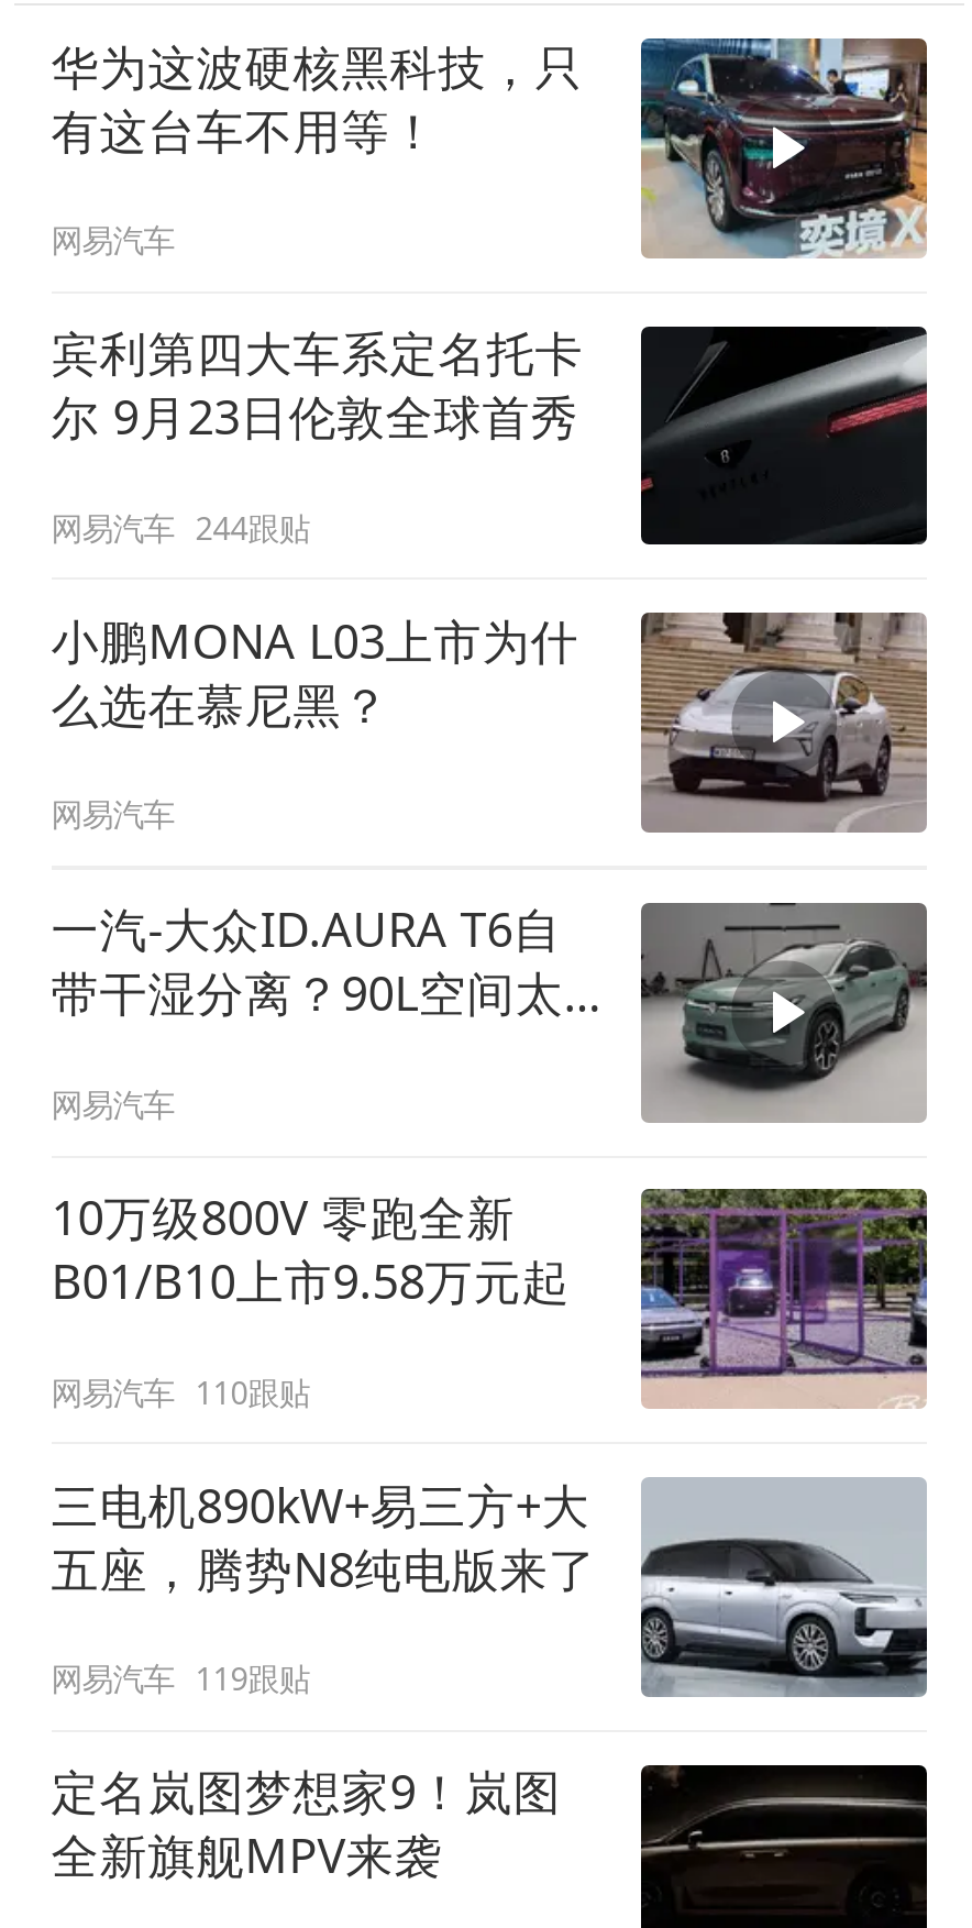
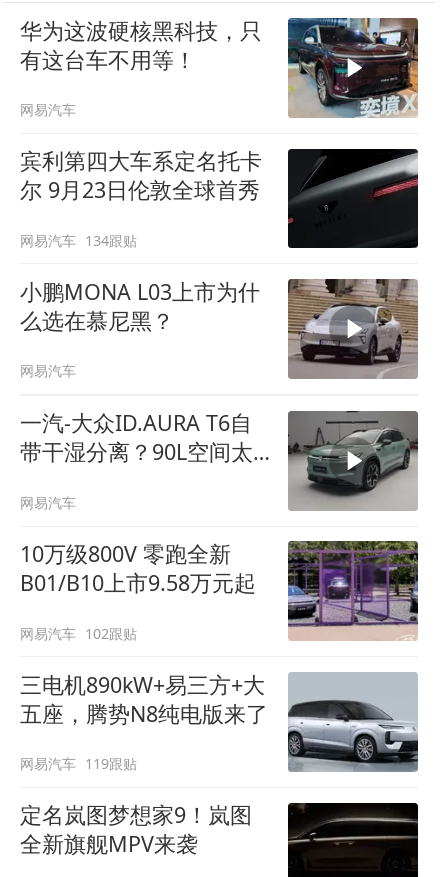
- 网易汽车 244跟贴
+ 网易汽车 134跟贴

- 网易汽车 110跟贴
+ 网易汽车 102跟贴
